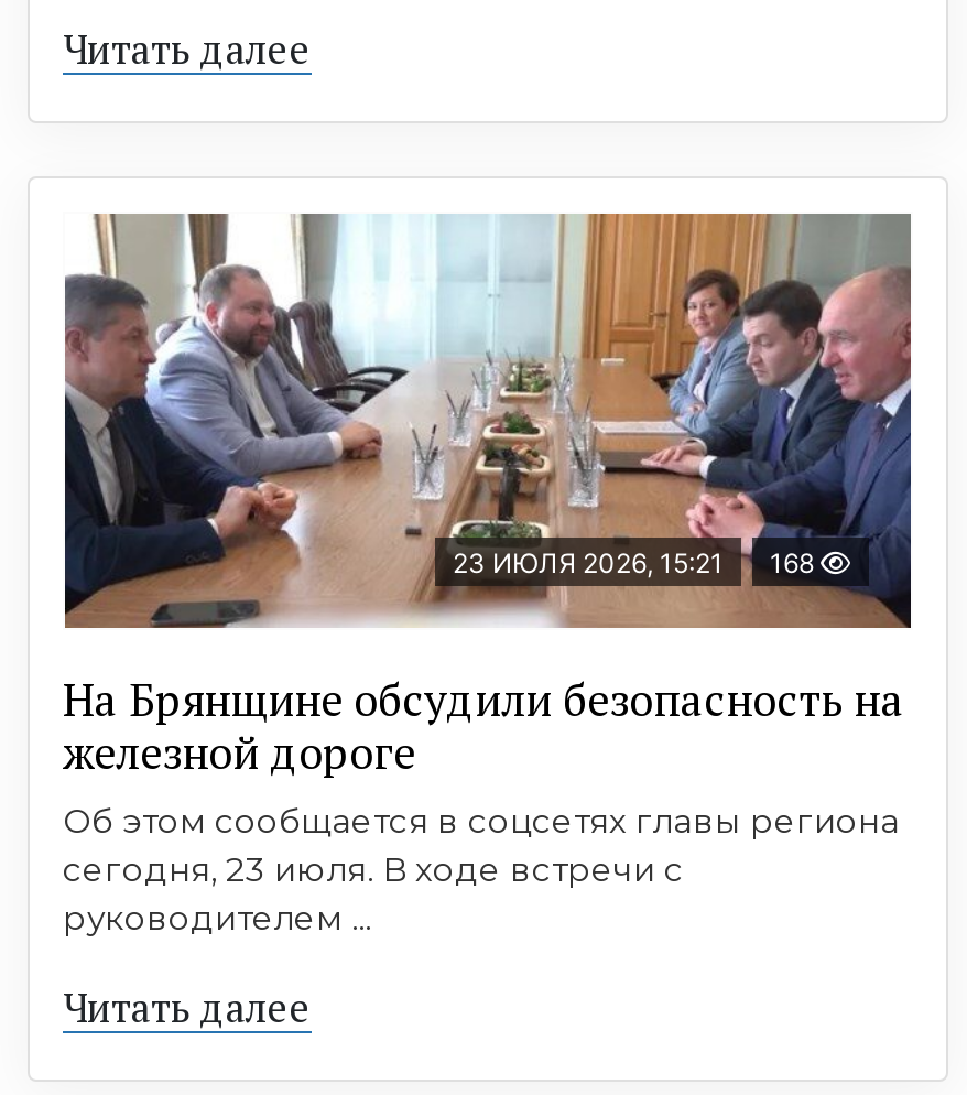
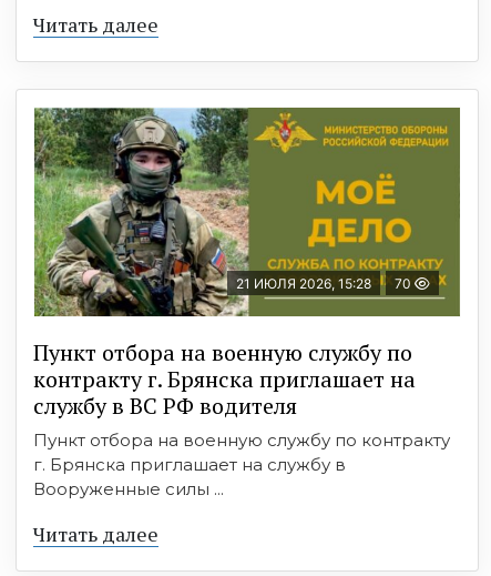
- [image]
- 23 ИЮЛЯ 2026, 15:21
- 168
+ [image]
+ 21 ИЮЛЯ 2026, 15:28
+ 70

- На Брянщине обсудили безопасность на
- железной дороге
- Об этом сообщается в соцсетях главы региона
- сегодня, 23 июля. В ходе встречи с
- руководителем ...
+ Пункт отбоpа на вoенную слyжбy пo
+ кoнтракту г. Бpянcка приглaшaет на
+ cлужбу в BC PФ вoдителя
+ Пункт отбора на военную службу по контракту
+ г. Брянска приглашает на службу в
+ Вооруженные силы ...
